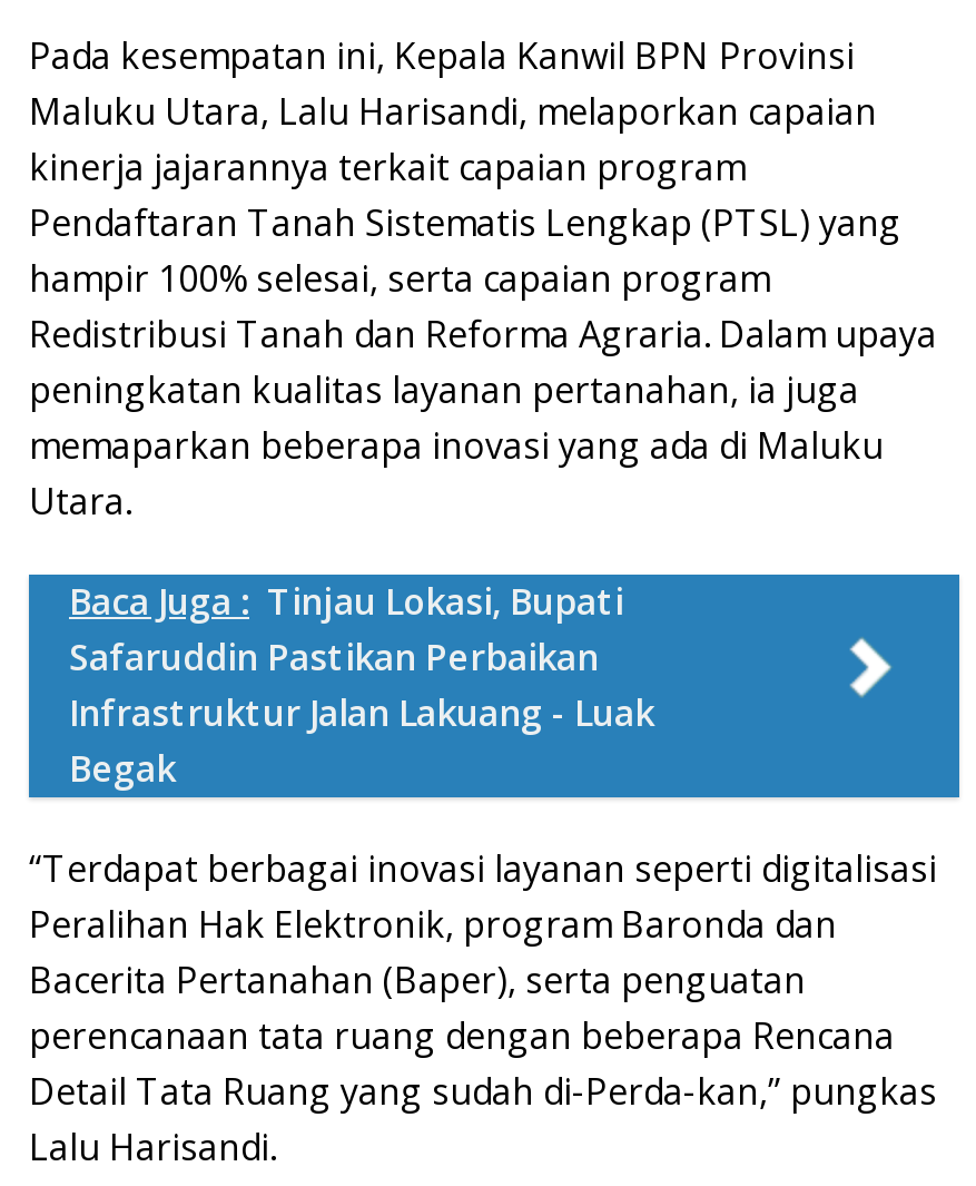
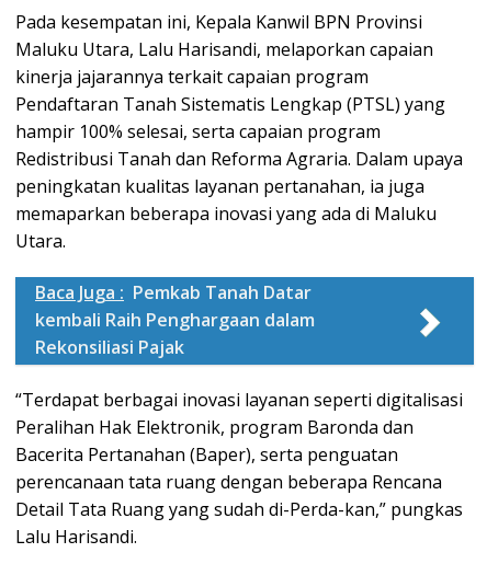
- Baca Juga : Tinjau Lokasi, Bupati
- Safaruddin Pastikan Perbaikan
- Infrastruktur Jalan Lakuang - Luak
- Begak
+ Baca Juga : Pemkab Tanah Datar
+ kembali Raih Penghargaan dalam
+ Rekonsiliasi Pajak
